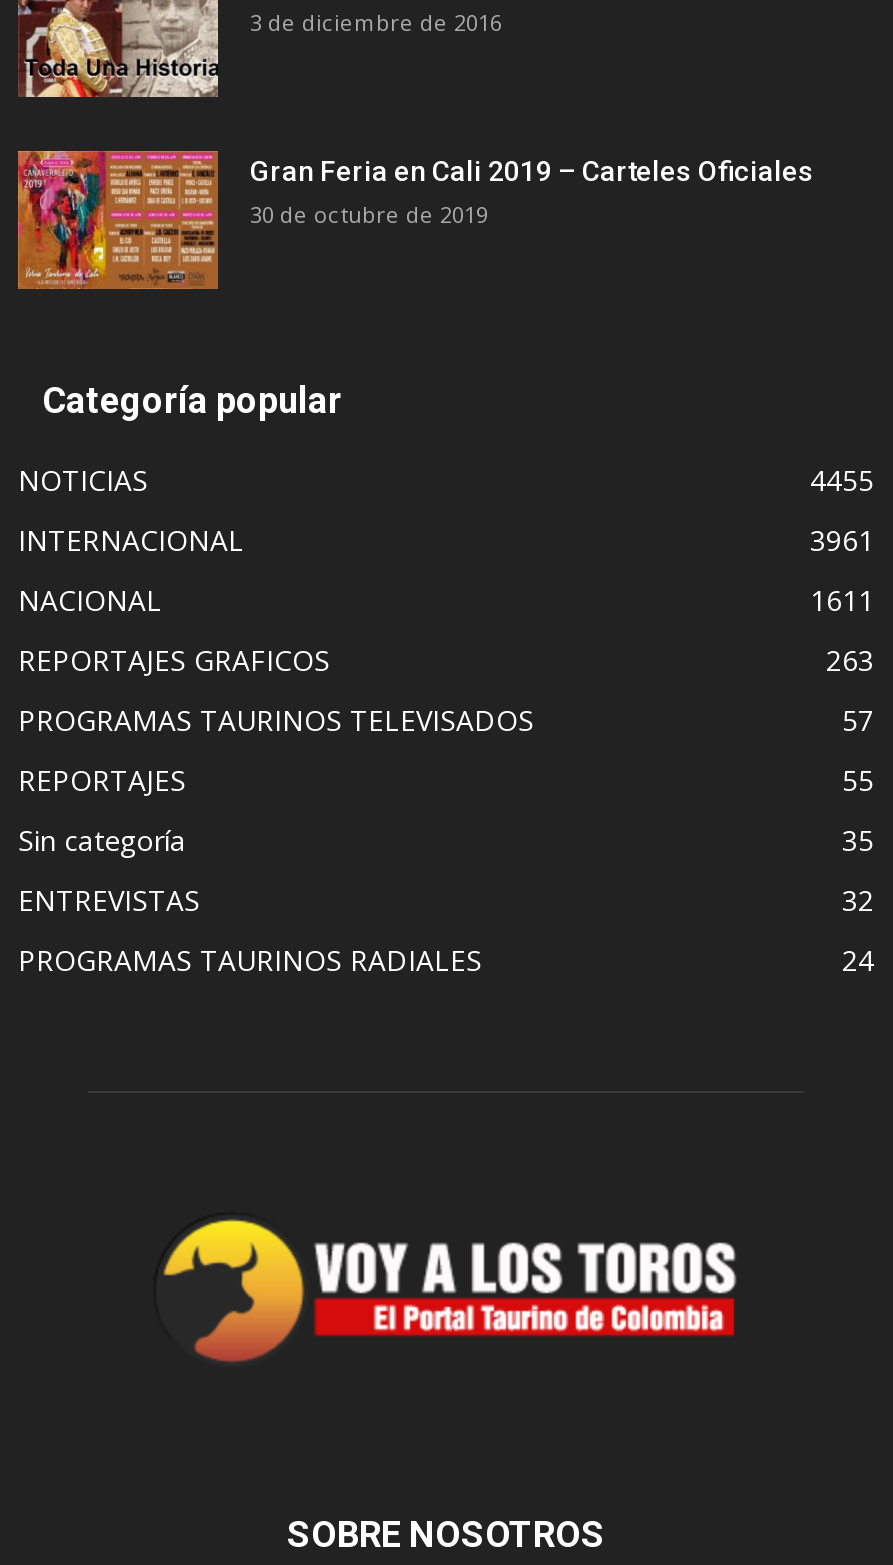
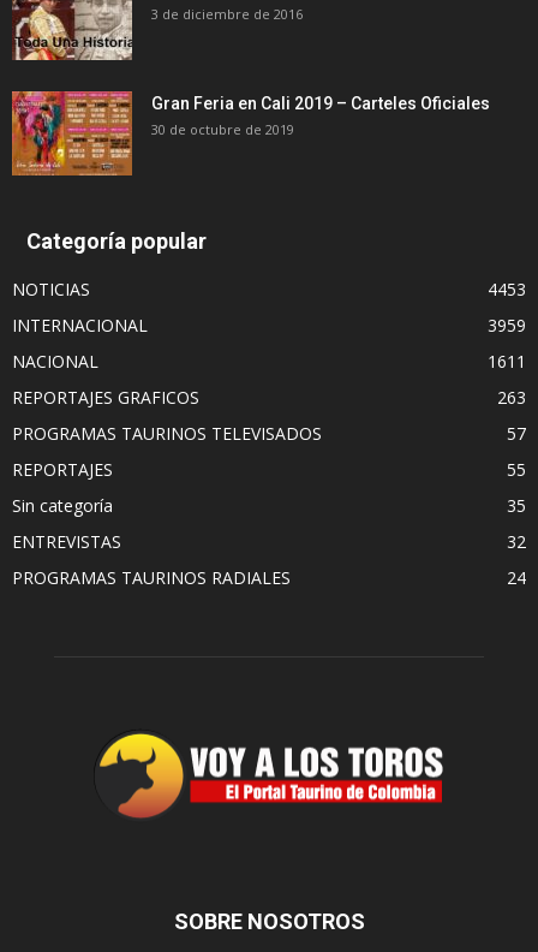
- 4455
+ 4453

- 3961
+ 3959
